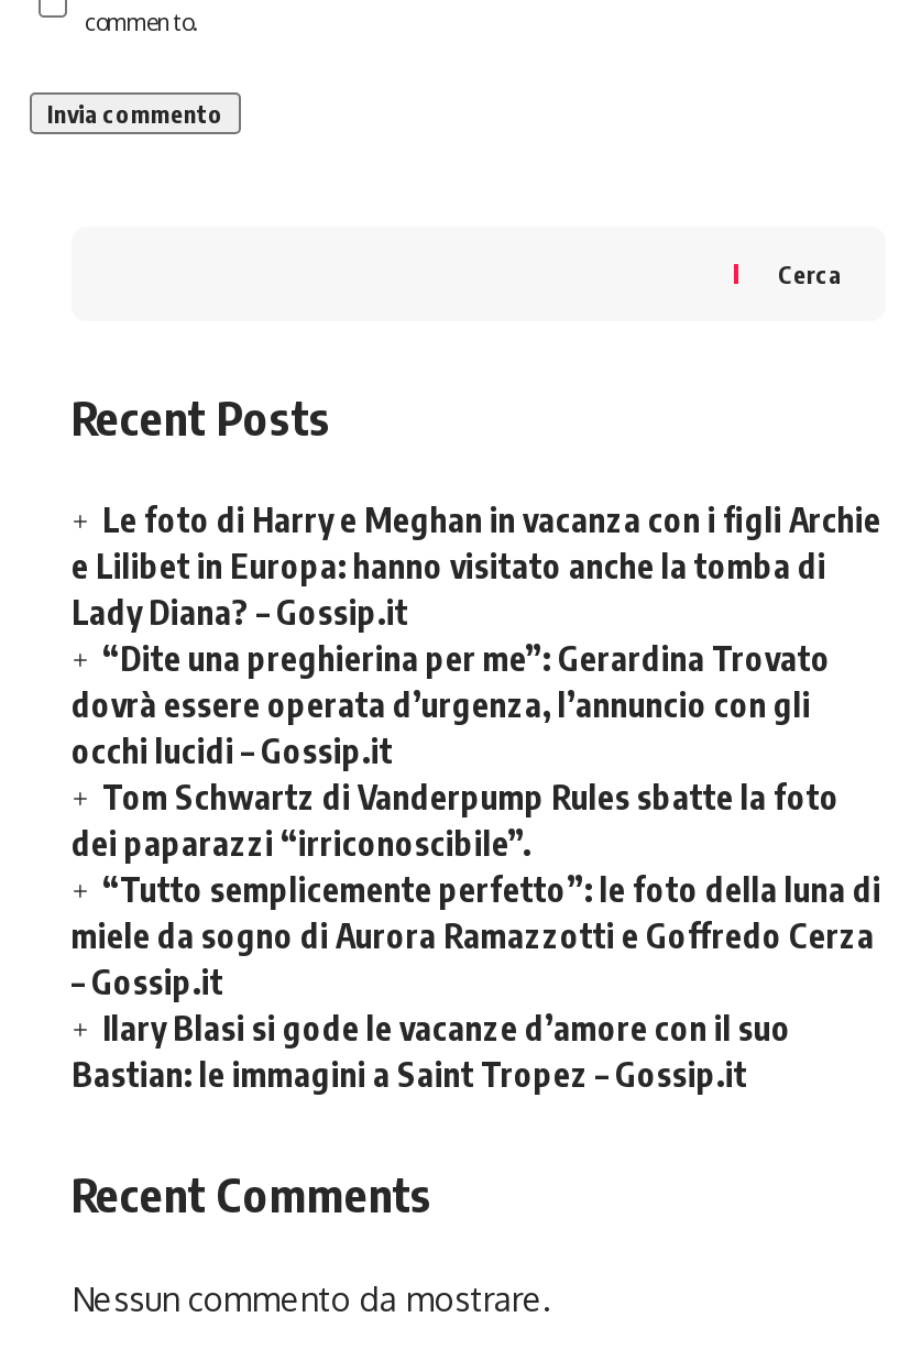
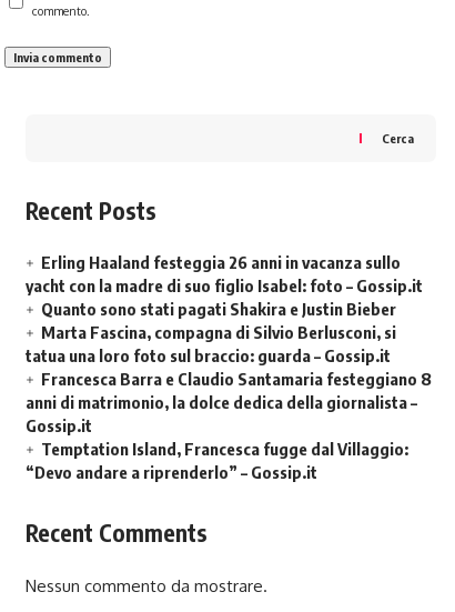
- Le foto di Harry e Meghan in vacanza con i figli Archie
- e Lilibet in Europa: hanno visitato anche la tomba di
- Lady Diana? – Gossip.it
- “Dite una preghierina per me”: Gerardina Trovato
- dovrà essere operata d’urgenza, l’annuncio con gli
- occhi lucidi – Gossip.it
- Tom Schwartz di Vanderpump Rules sbatte la foto
- dei paparazzi “irriconoscibile”.
- “Tutto semplicemente perfetto”: le foto della luna di
- miele da sogno di Aurora Ramazzotti e Goffredo Cerza
- – Gossip.it
- Ilary Blasi si gode le vacanze d’amore con il suo
- Bastian: le immagini a Saint Tropez – Gossip.it
+ Erling Haaland festeggia 26 anni in vacanza sullo
+ yacht con la madre di suo figlio Isabel: foto – Gossip.it
+ Quanto sono stati pagati Shakira e Justin Bieber
+ Marta Fascina, compagna di Silvio Berlusconi, si
+ tatua una loro foto sul braccio: guarda – Gossip.it
+ Francesca Barra e Claudio Santamaria festeggiano 8
+ anni di matrimonio, la dolce dedica della giornalista –
+ Gossip.it
+ Temptation Island, Francesca fugge dal Villaggio:
+ “Devo andare a riprenderlo” – Gossip.it
